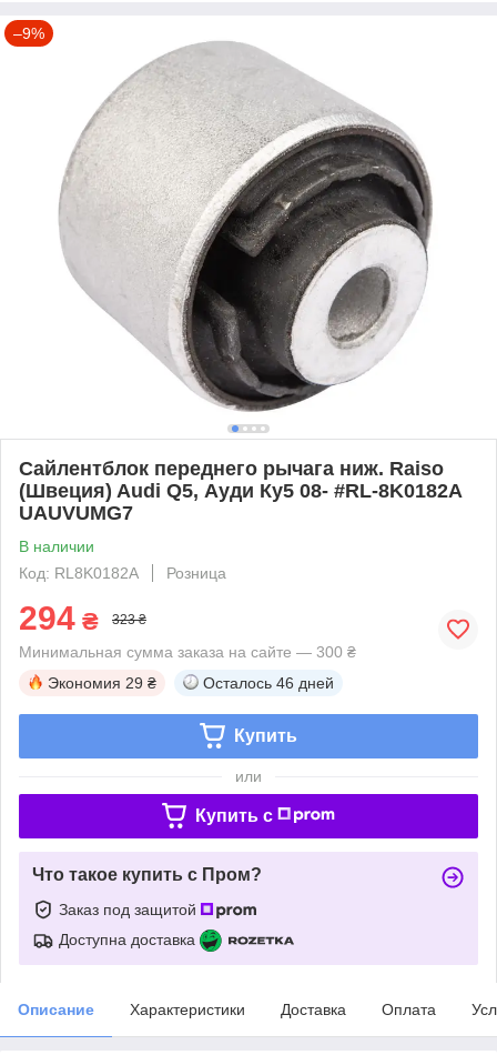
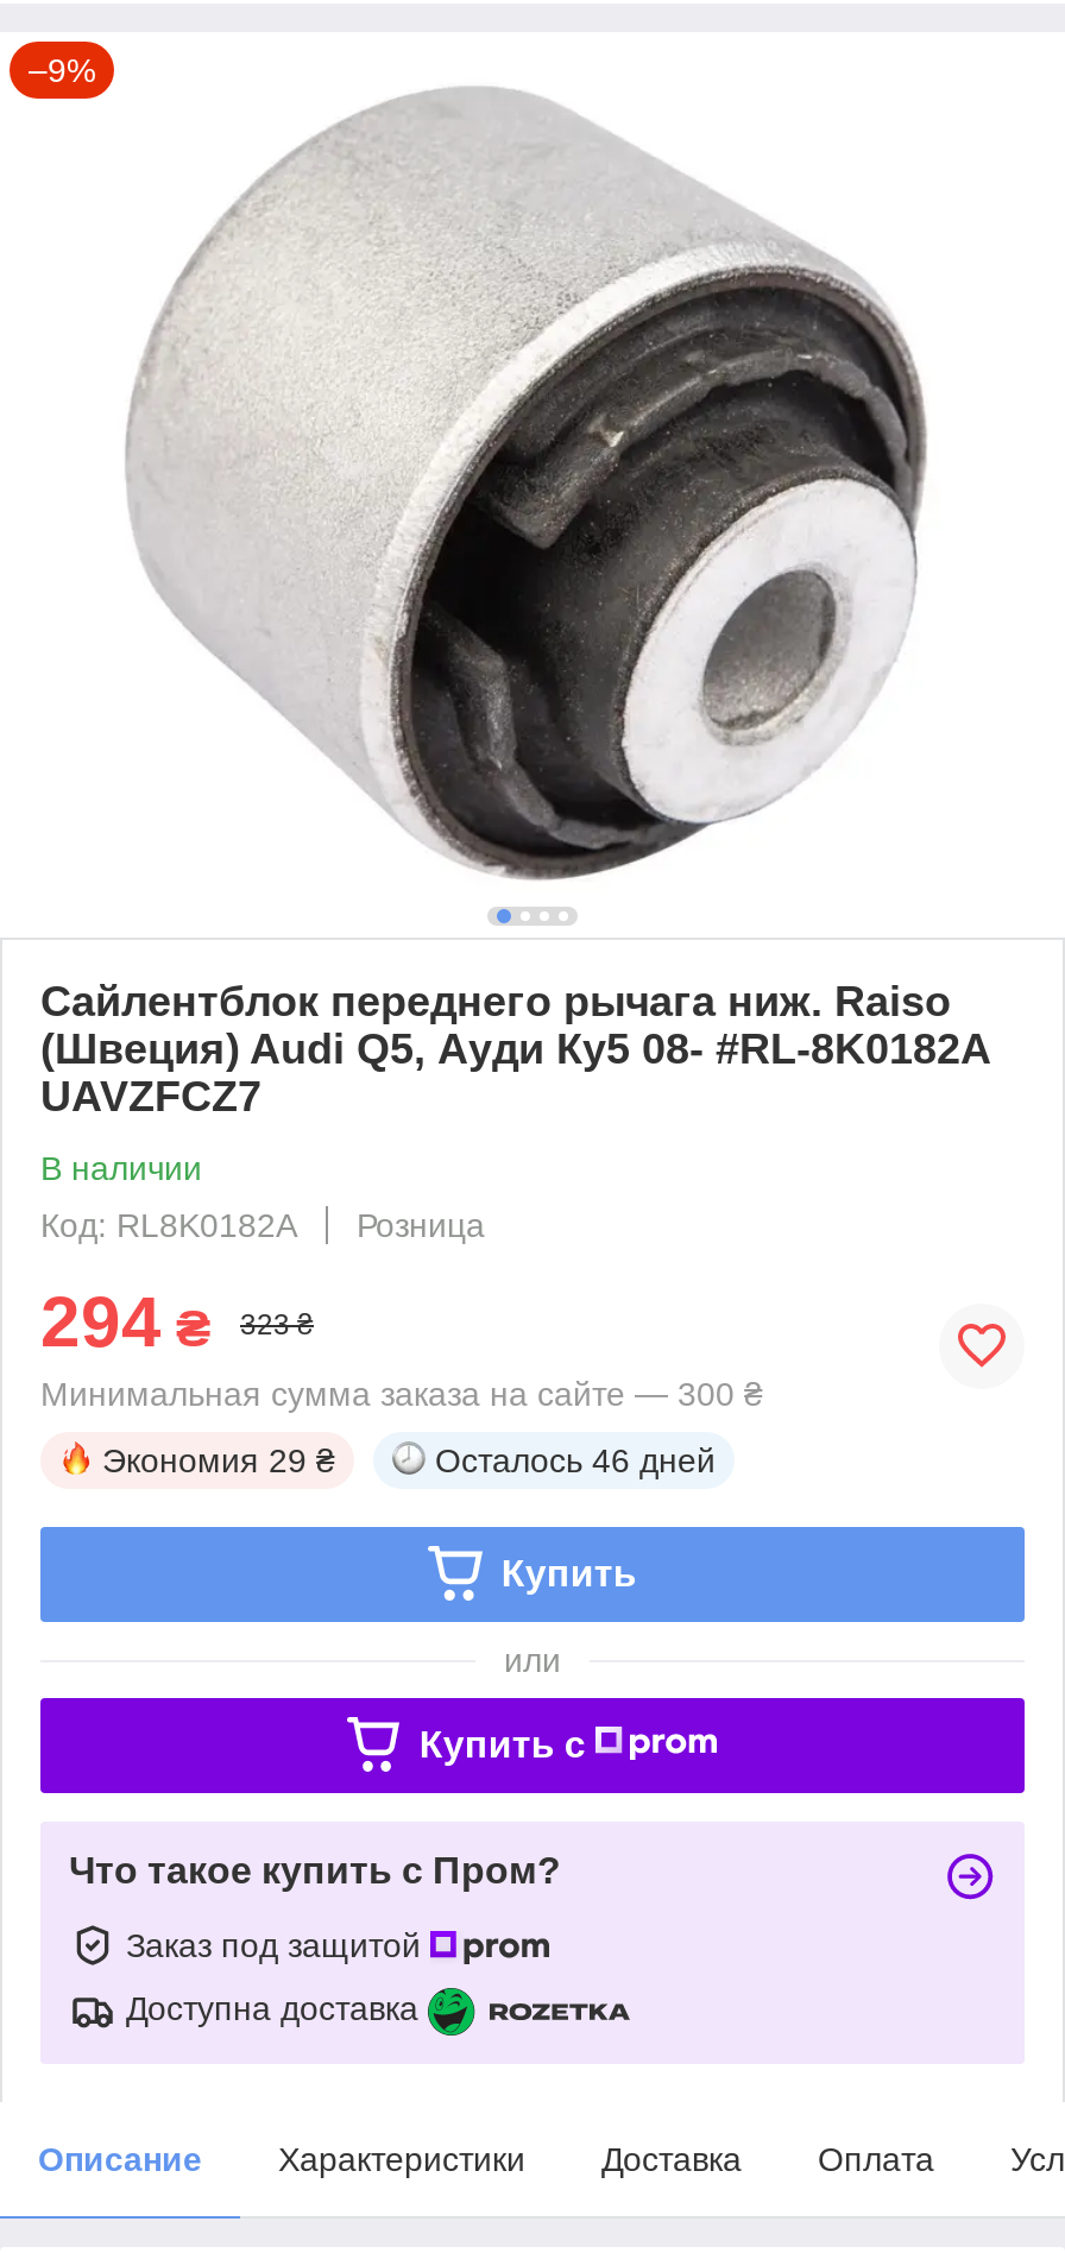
- UAUVUMG7
+ UAVZFCZ7
